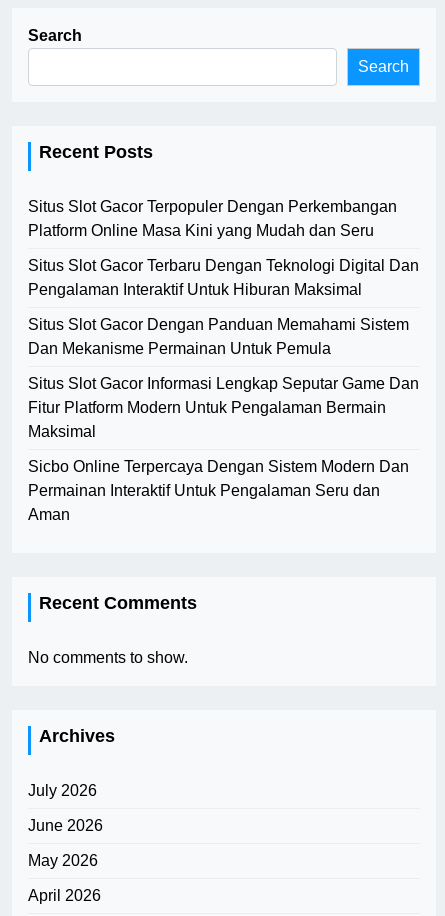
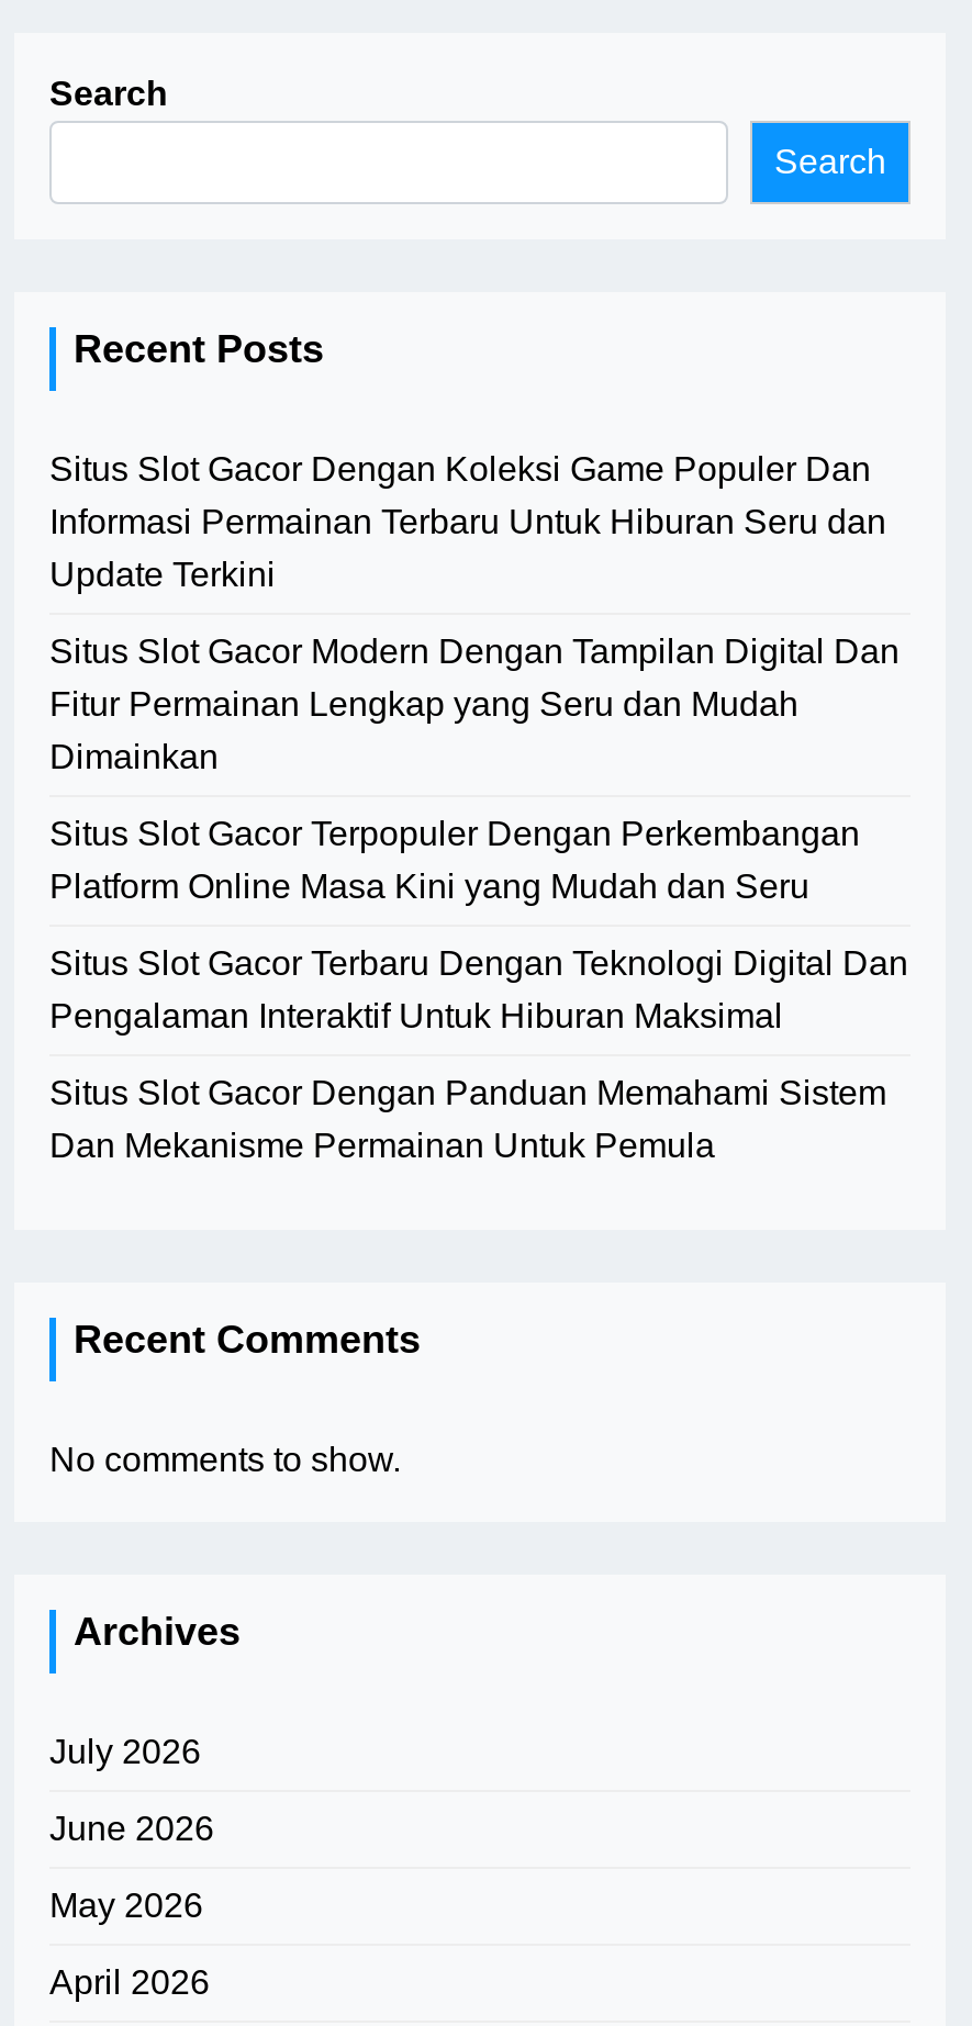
+ Situs Slot Gacor Dengan Koleksi Game Populer Dan
+ Informasi Permainan Terbaru Untuk Hiburan Seru dan
+ Update Terkini
+ Situs Slot Gacor Modern Dengan Tampilan Digital Dan
+ Fitur Permainan Lengkap yang Seru dan Mudah
+ Dimainkan

moved down: Situs Slot Gacor Terpopuler Dengan Perkembangan | Platform Online Masa Kini yang Mudah dan Seru | Situs Slot Gacor Terbaru Dengan Teknologi Digital Dan | Pengalaman Interaktif Untuk Hiburan Maksimal | Situs Slot Gacor Dengan Panduan Memahami Sistem | Dan Mekanisme Permainan Untuk Pemula

- Situs Slot Gacor Informasi Lengkap Seputar Game Dan
- Fitur Platform Modern Untuk Pengalaman Bermain
- Maksimal
- Sicbo Online Terpercaya Dengan Sistem Modern Dan
- Permainan Interaktif Untuk Pengalaman Seru dan
- Aman
